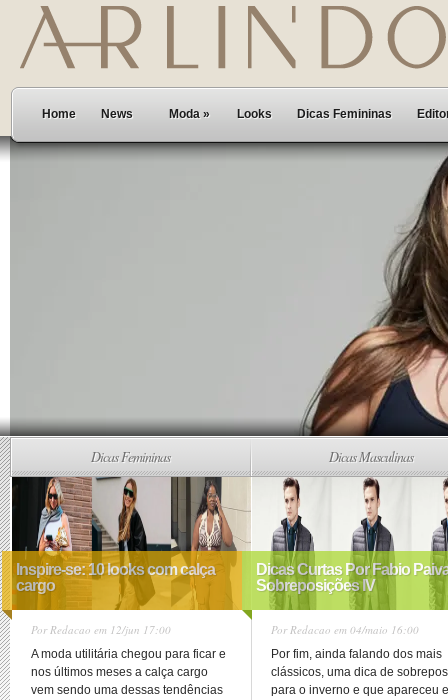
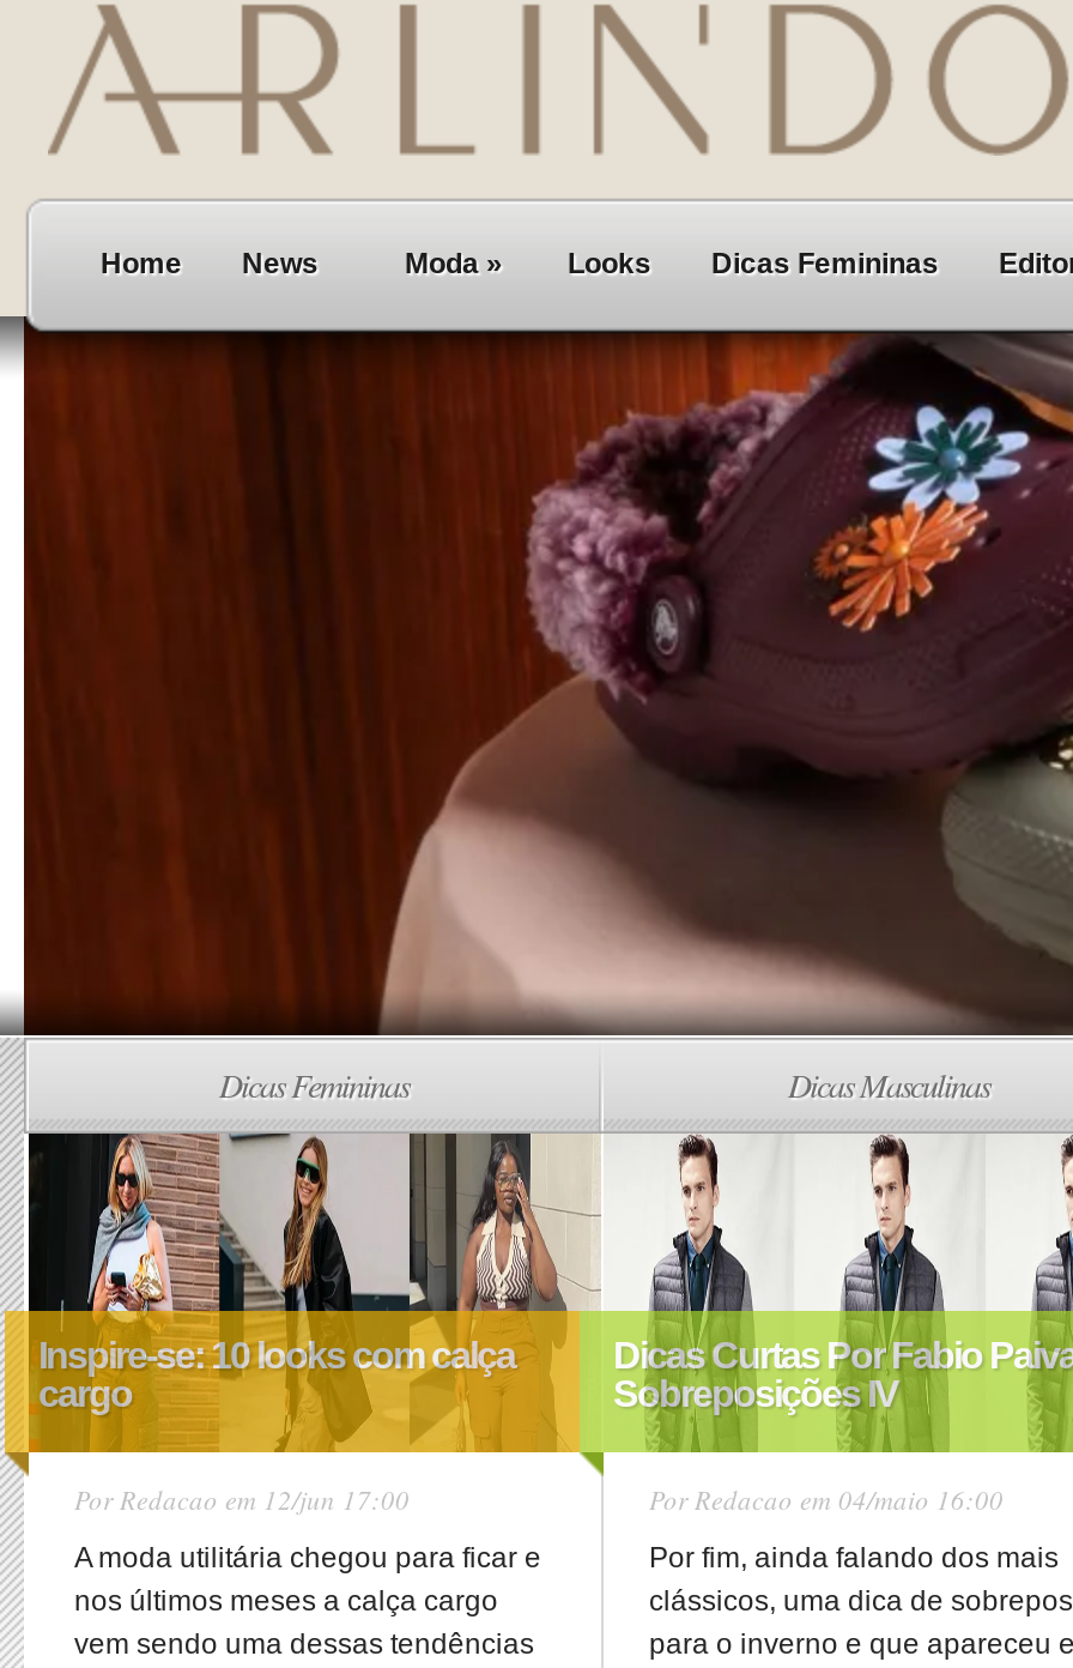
- [image]
+ [image]
